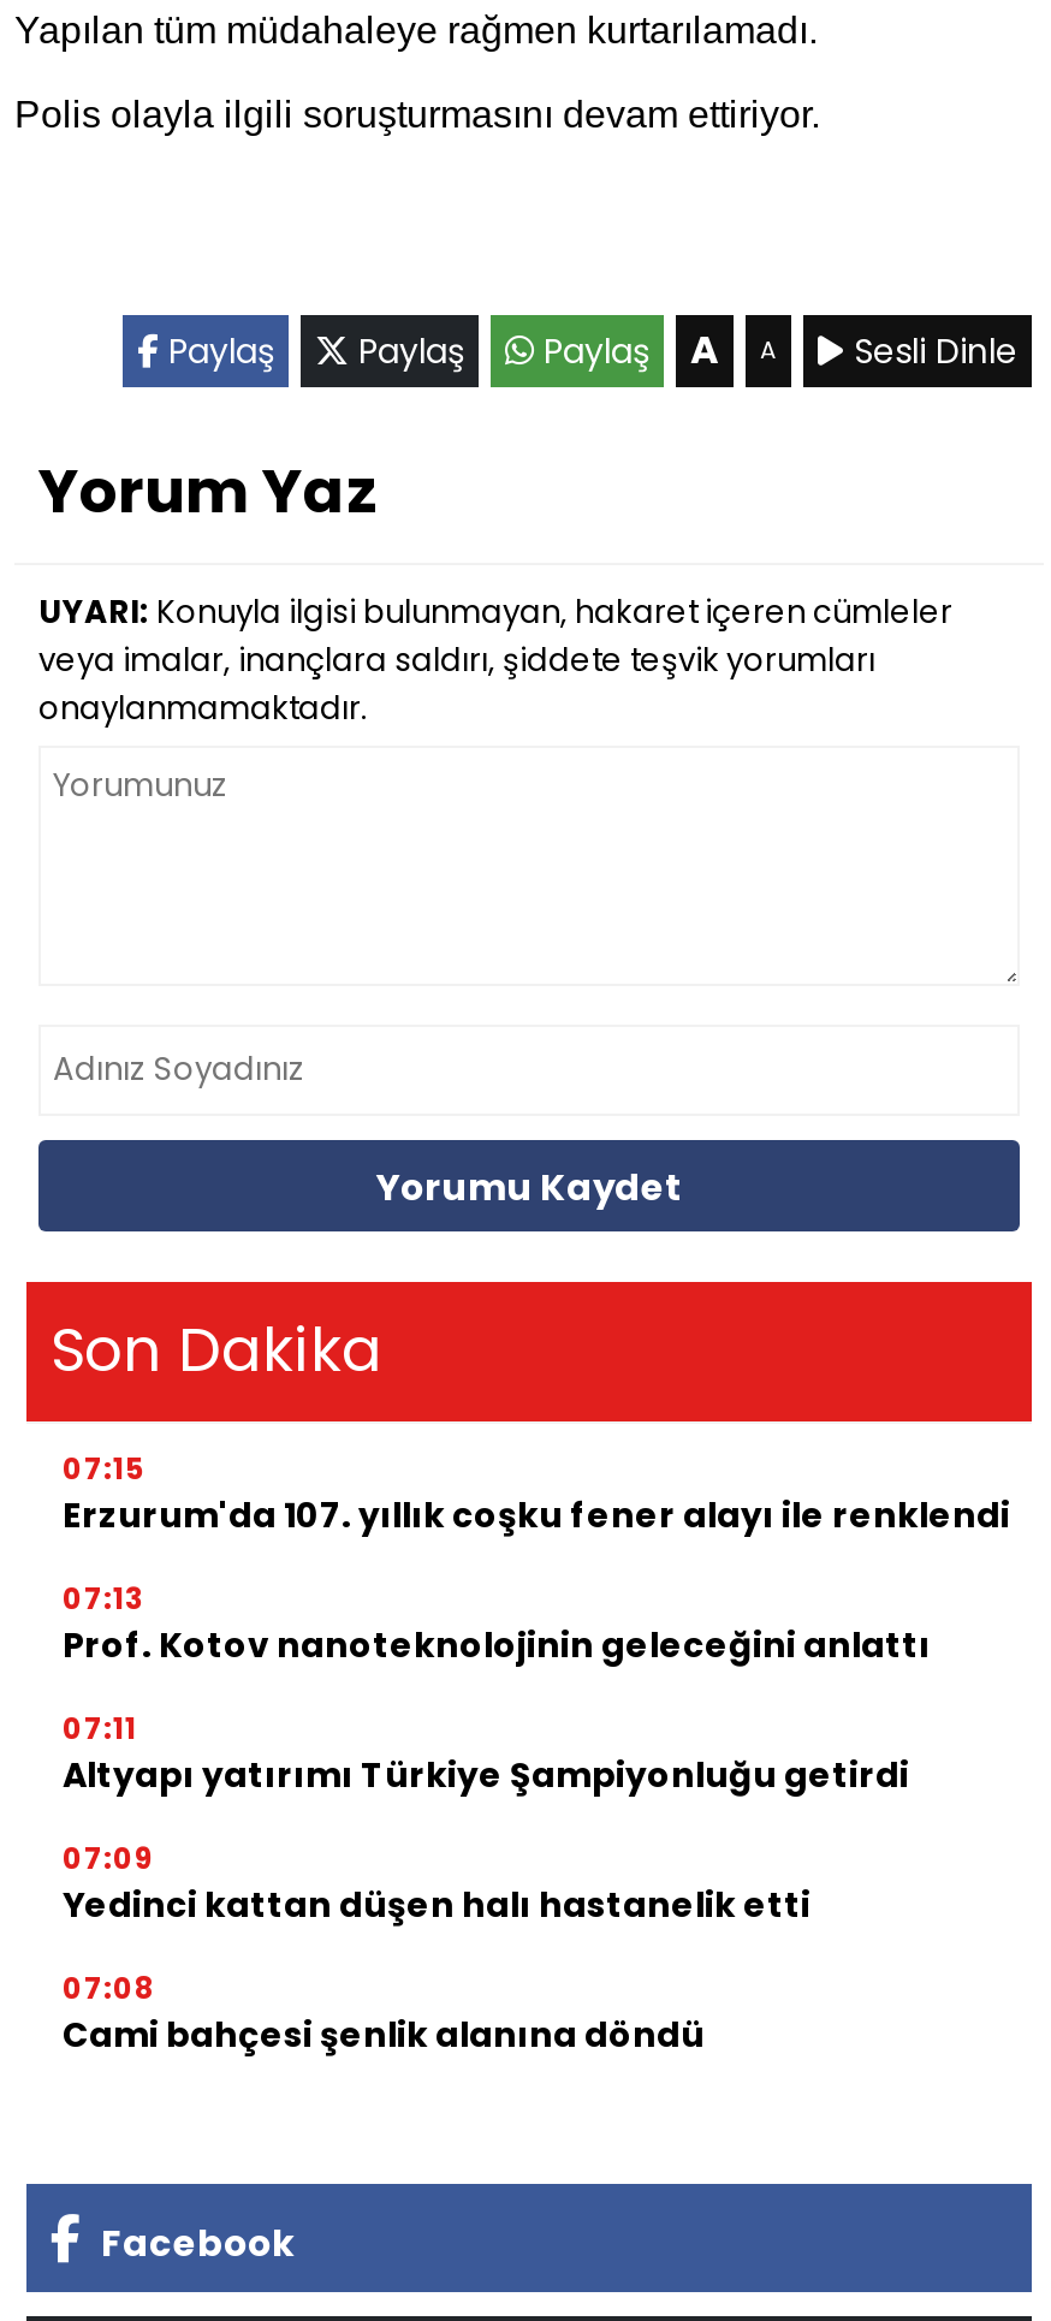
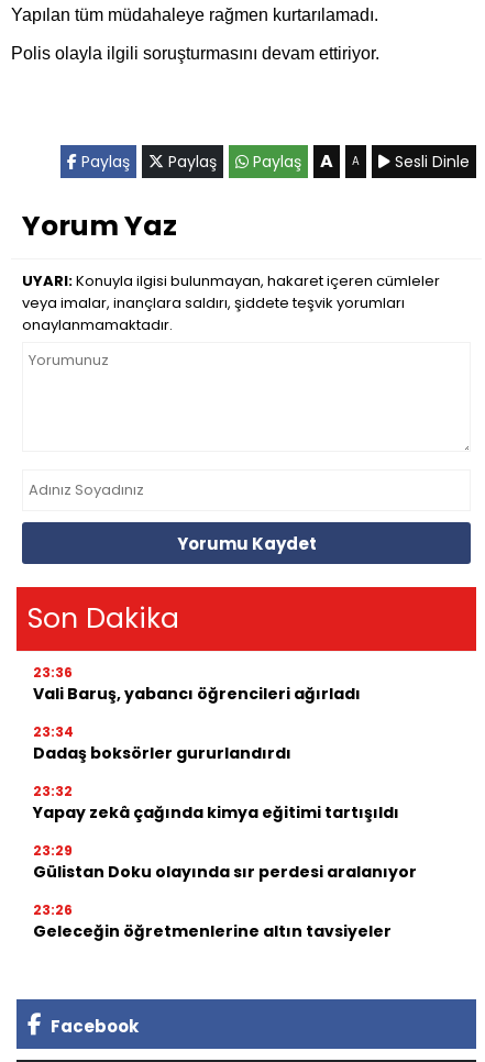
- 07:15
- Erzurum'da 107. yıllık coşku fener alayı ile renklendi
+ 23:36
+ Vali Baruş, yabancı öğrencileri ağırladı

- 07:13
- Prof. Kotov nanoteknolojinin geleceğini anlattı
+ 23:34
+ Dadaş boksörler gururlandırdı

- 07:11
- Altyapı yatırımı Türkiye Şampiyonluğu getirdi
+ 23:32
+ Yapay zekâ çağında kimya eğitimi tartışıldı

- 07:09
- Yedinci kattan düşen halı hastanelik etti
+ 23:29
+ Gülistan Doku olayında sır perdesi aralanıyor

- 07:08
- Cami bahçesi şenlik alanına döndü
+ 23:26
+ Geleceğin öğretmenlerine altın tavsiyeler
